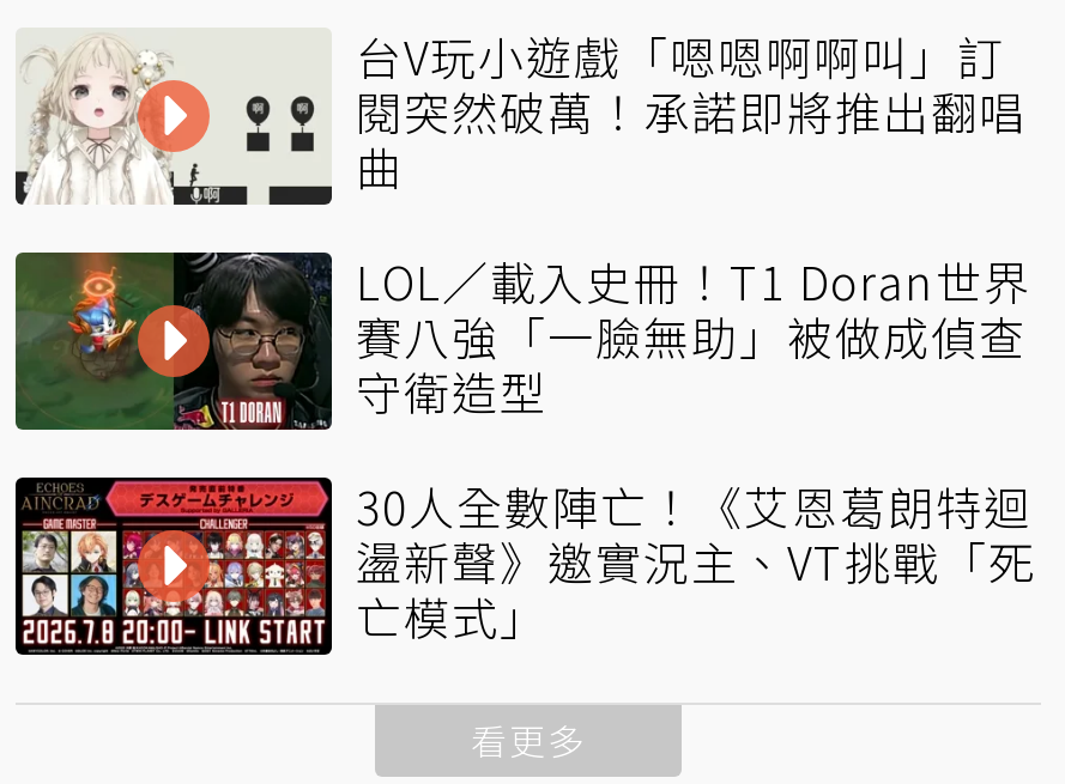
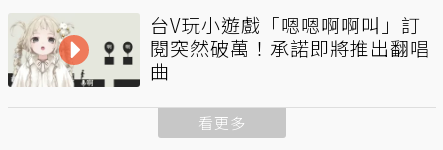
- [image]
- LOL／載入史冊！T1 Doran世界
- 賽八強「一臉無助」被做成偵查
- 守衛造型
- 30人全數陣亡！《艾恩葛朗特迴
- 盪新聲》邀實況主、VT挑戰「死
- 亡模式」

- [image]
